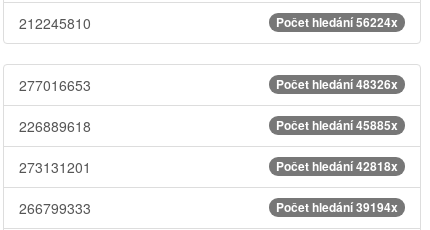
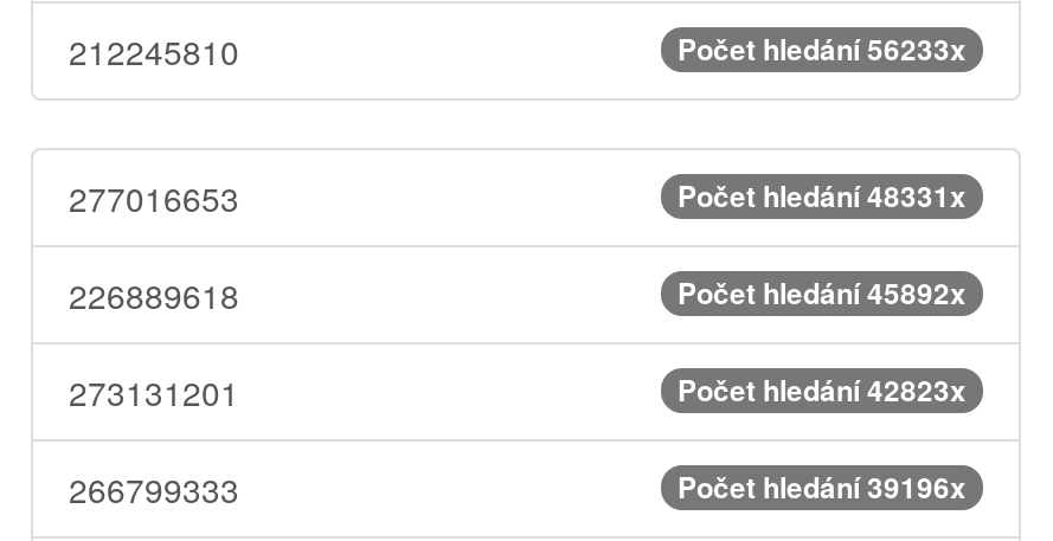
- Počet hledání 56224x
+ Počet hledání 56233x

- Počet hledání 48326x
+ Počet hledání 48331x

- Počet hledání 45885x
+ Počet hledání 45892x

- Počet hledání 42818x
+ Počet hledání 42823x

- Počet hledání 39194x
+ Počet hledání 39196x
